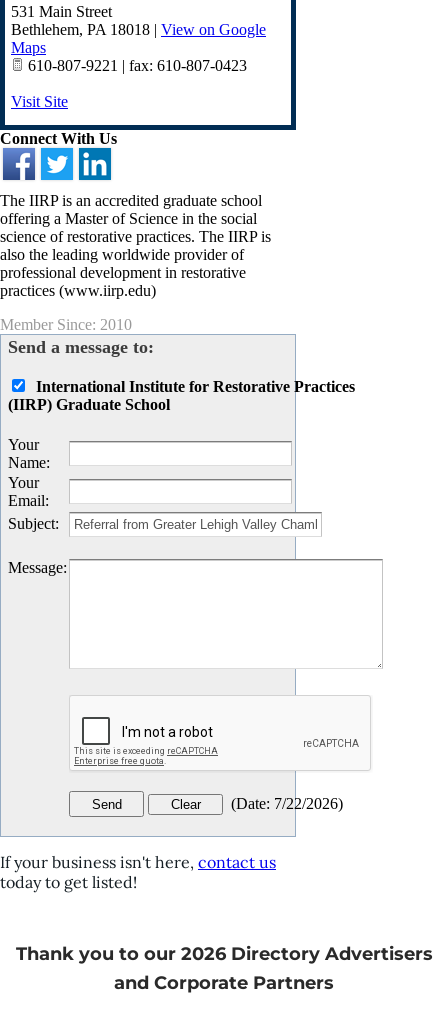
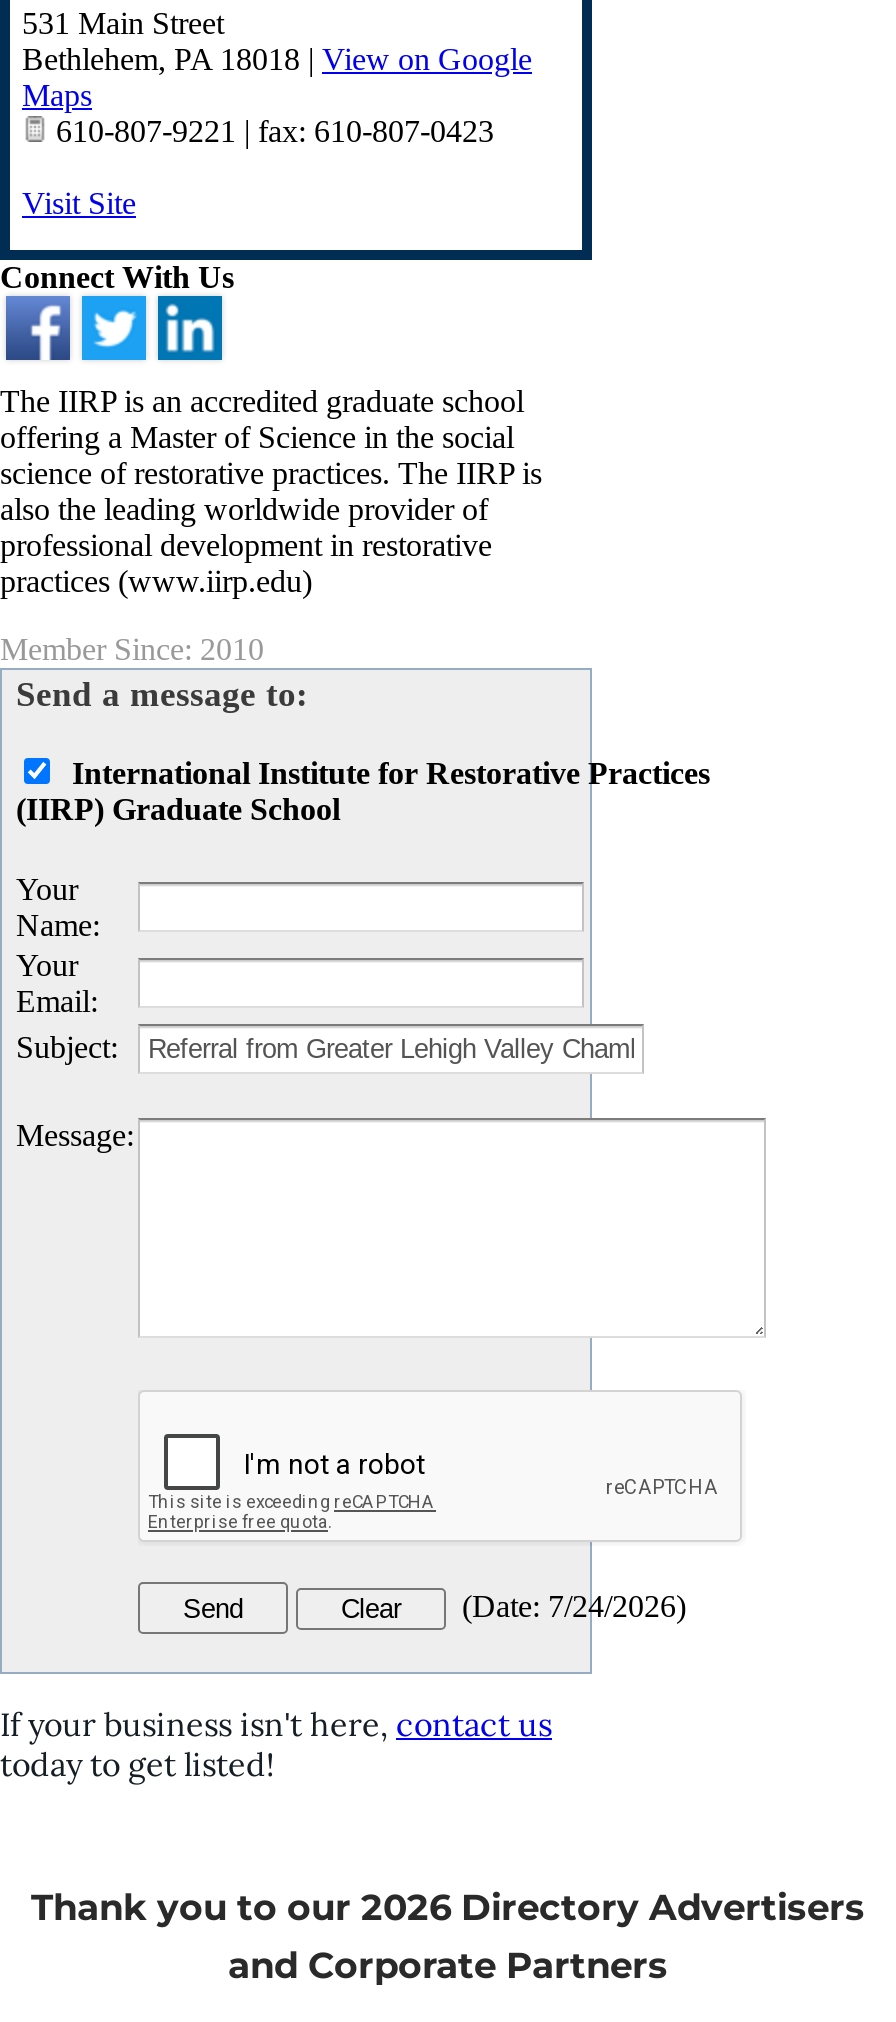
- (Date: 7/22/2026)
+ (Date: 7/24/2026)
